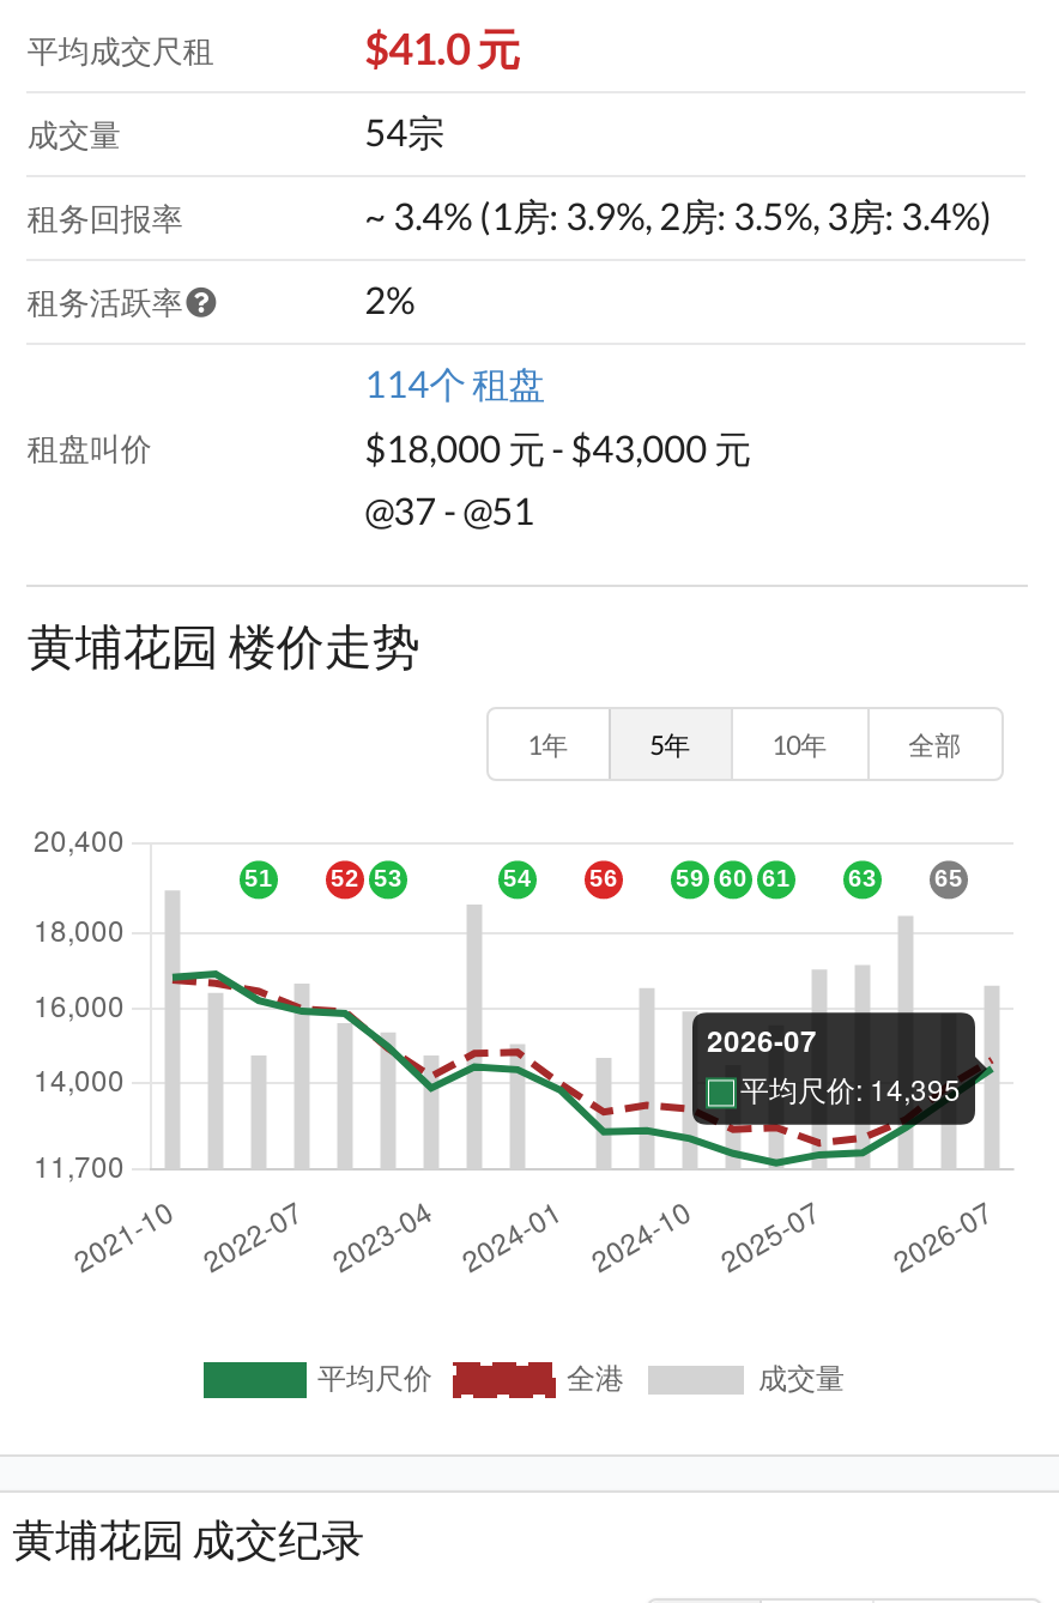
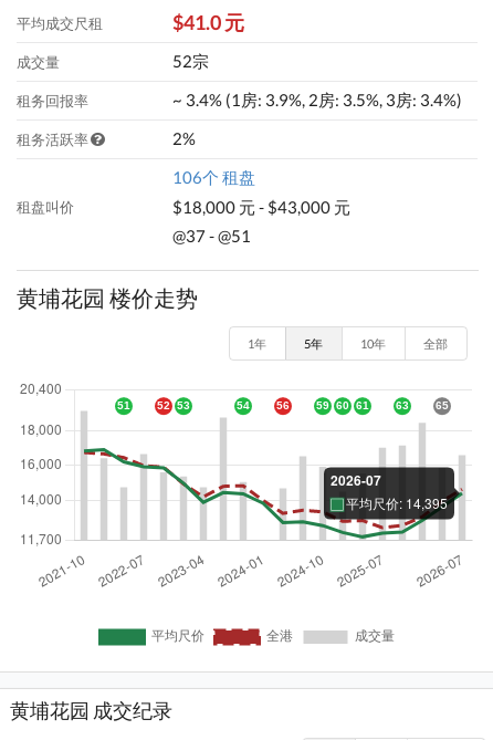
- 54宗
+ 52宗

- 114个 租盘
+ 106个 租盘
